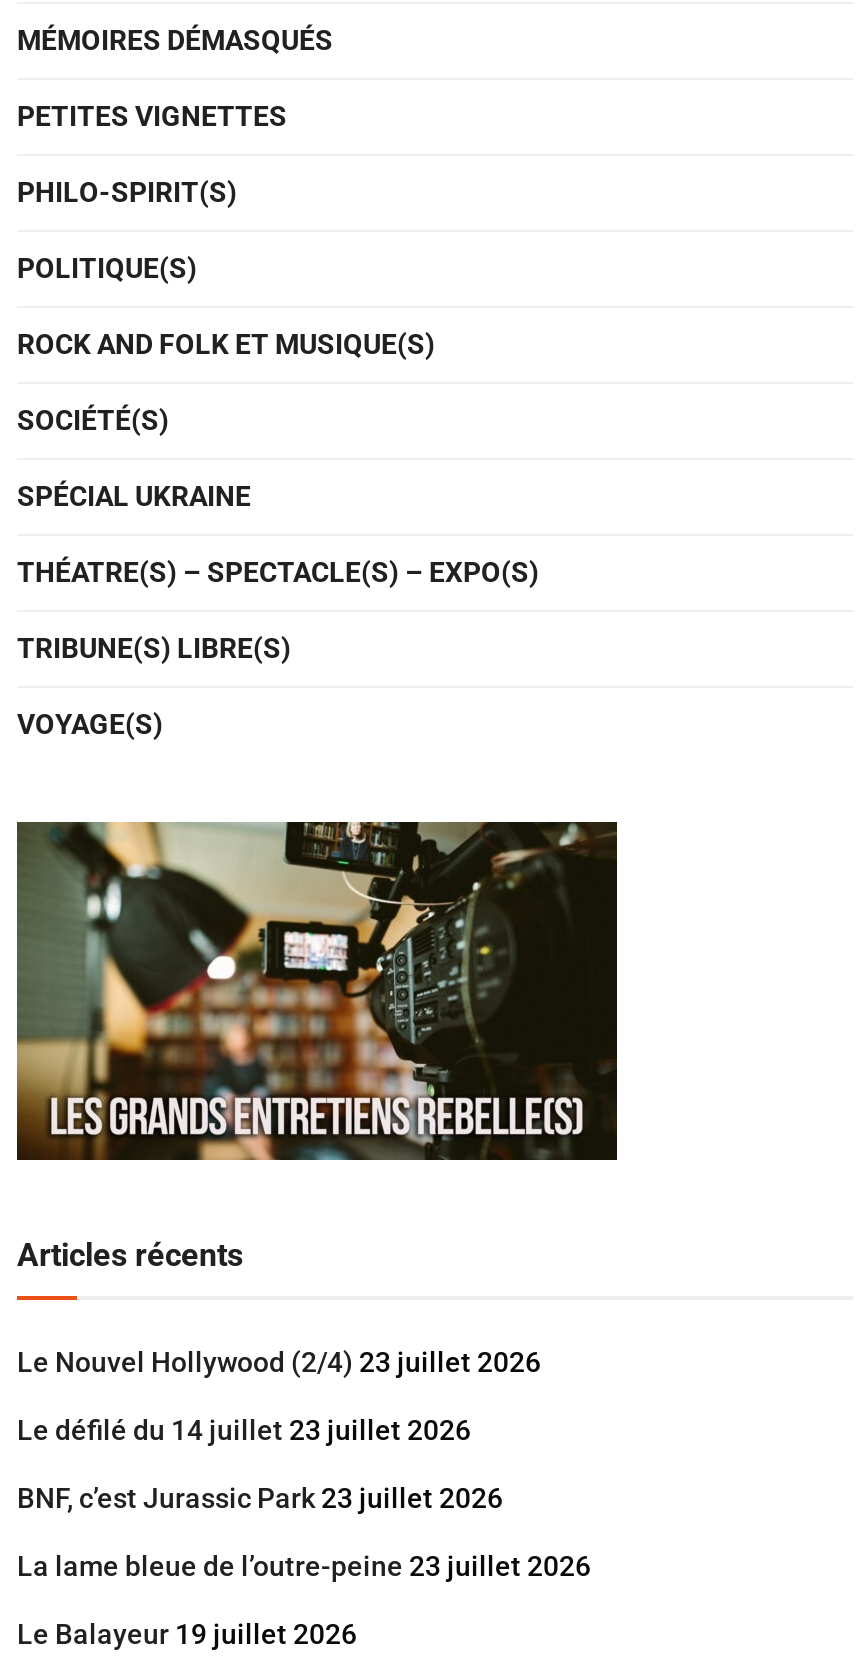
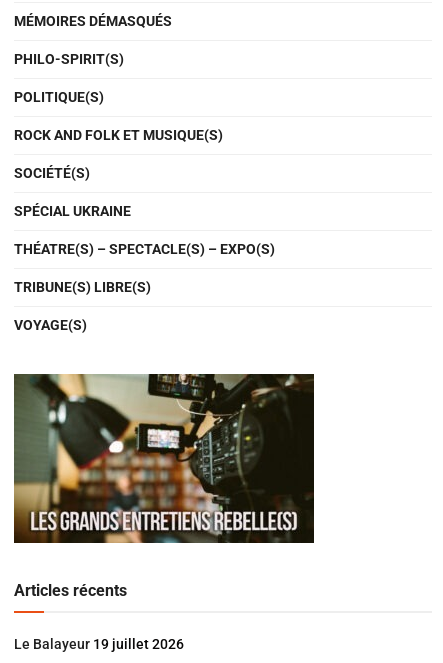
- PETITES VIGNETTES

- Le Nouvel Hollywood (2/4) 23 juillet 2026
- Le défilé du 14 juillet 23 juillet 2026
- BNF, c’est Jurassic Park 23 juillet 2026
- La lame bleue de l’outre-peine 23 juillet 2026
